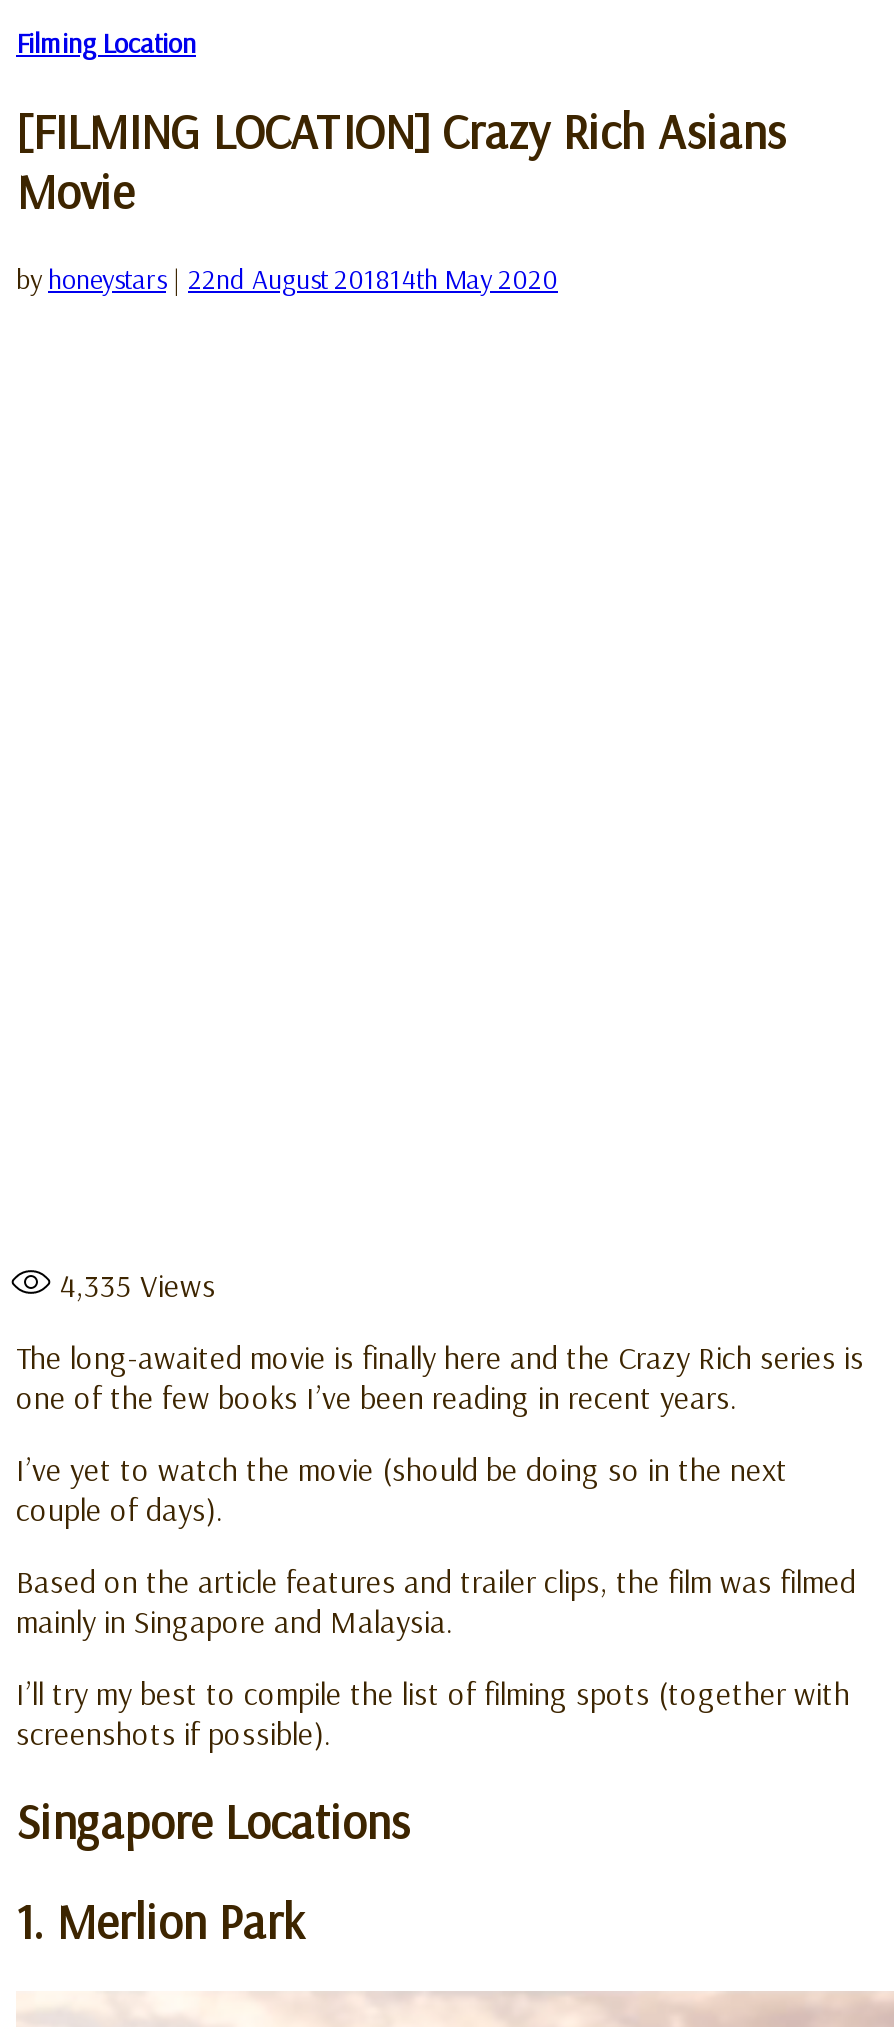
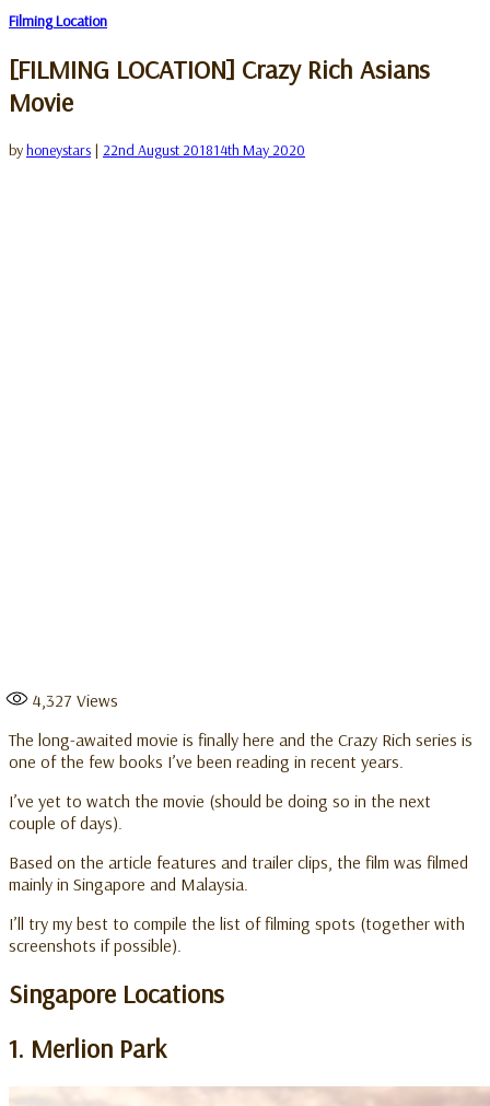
- 4,335 Views
+ 4,327 Views
